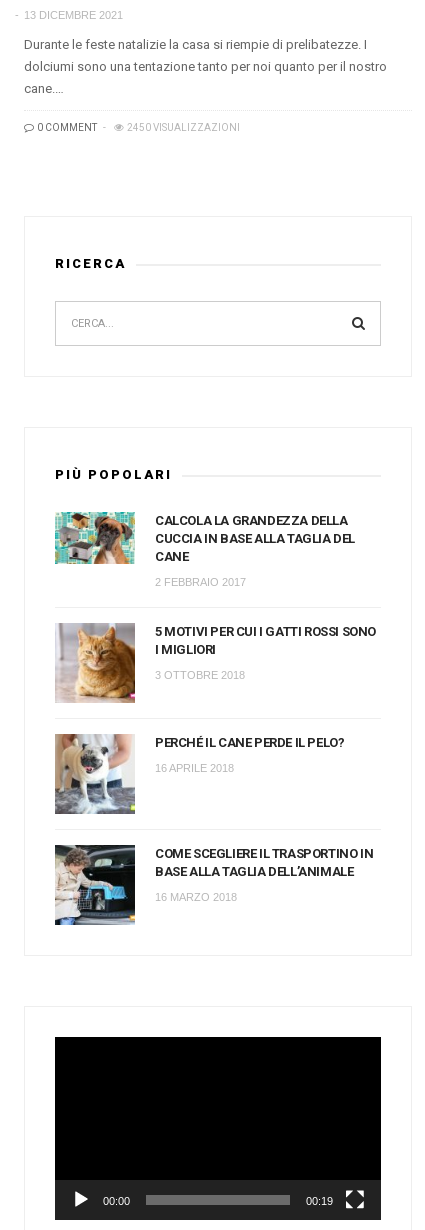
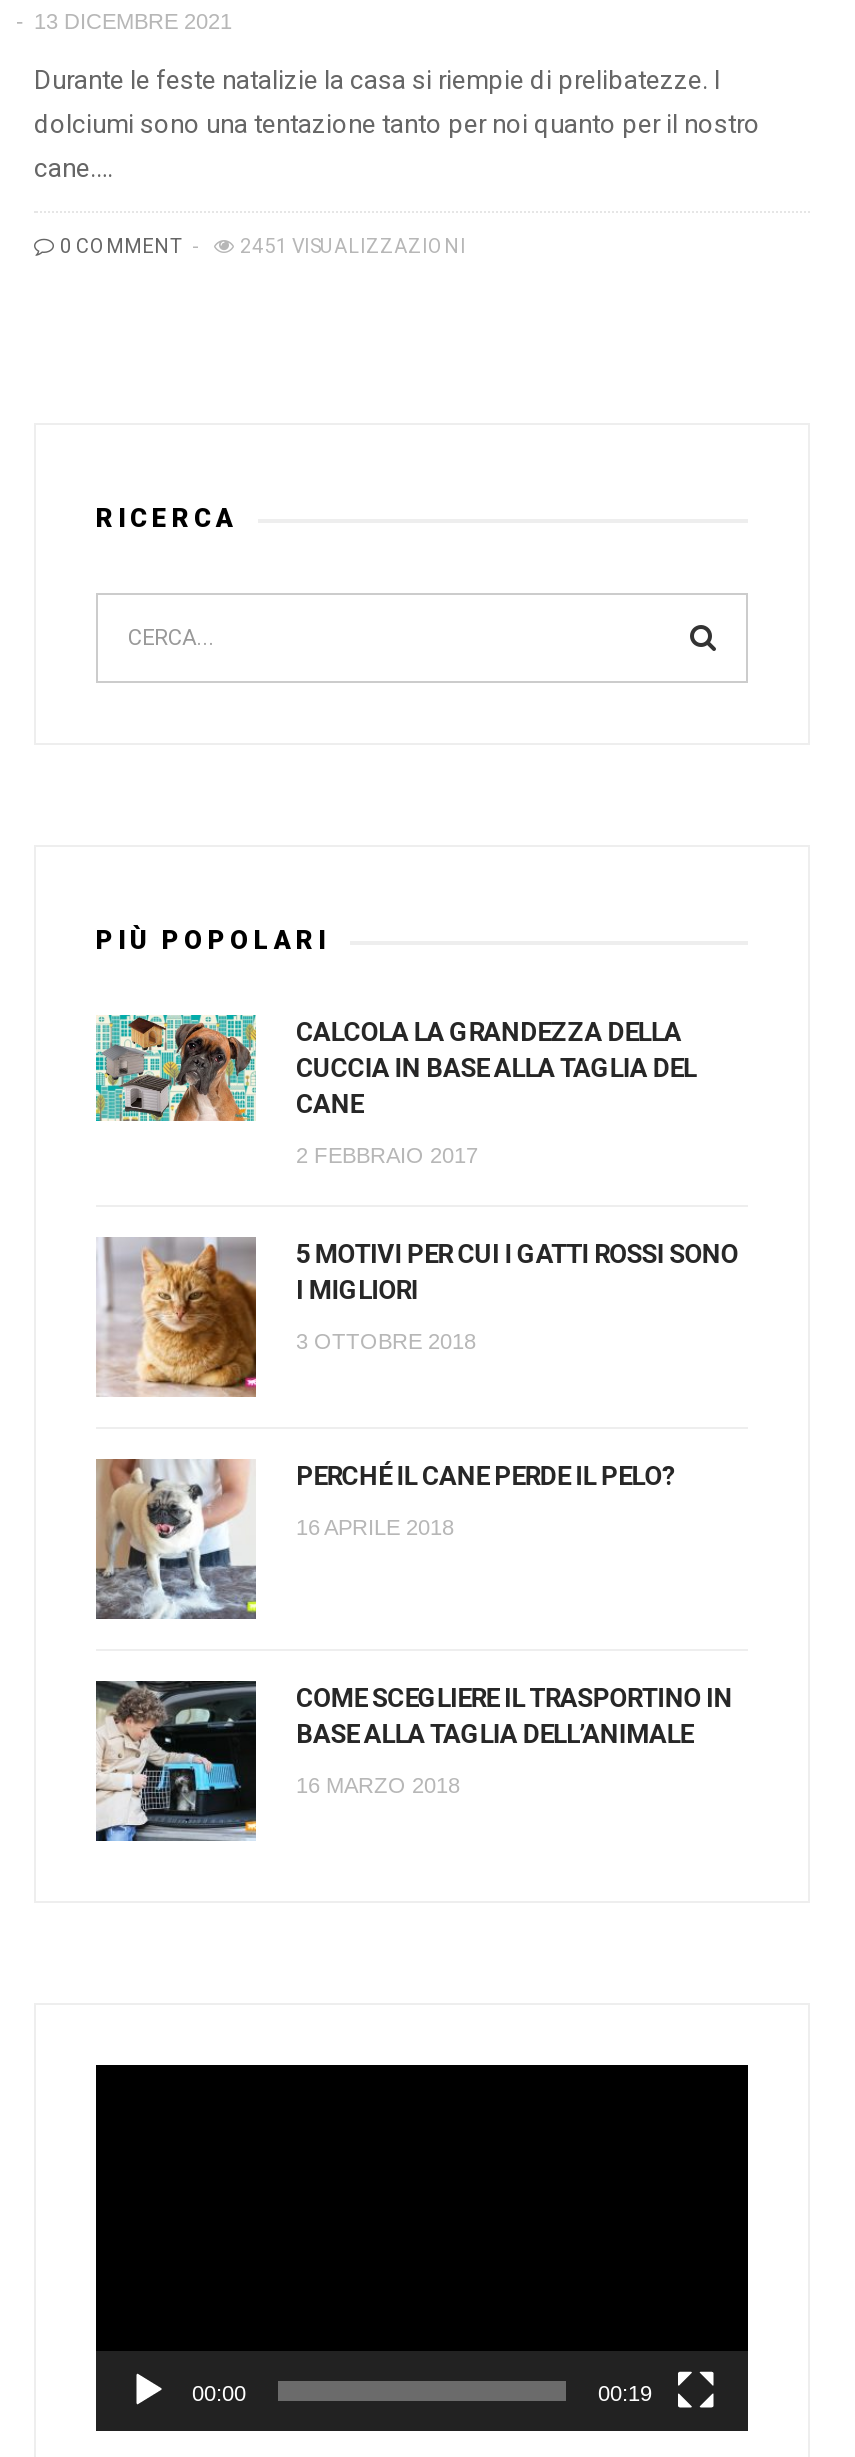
- 2450 VISUALIZZAZIONI
+ 2451 VISUALIZZAZIONI
